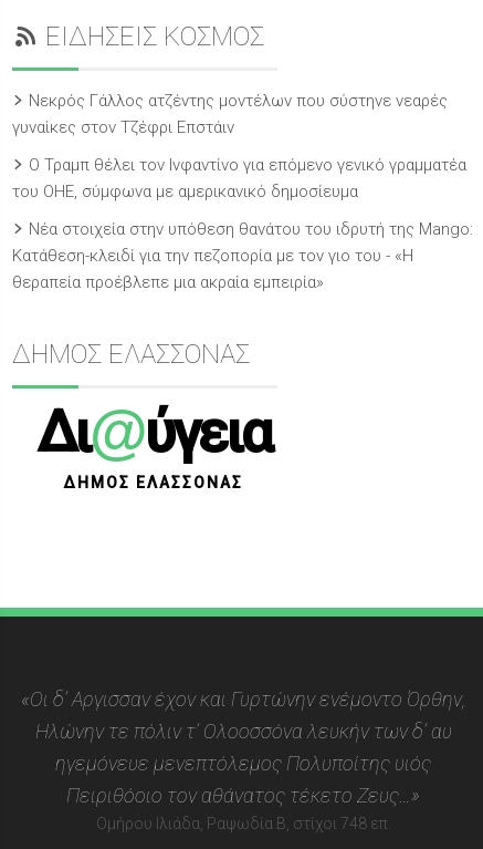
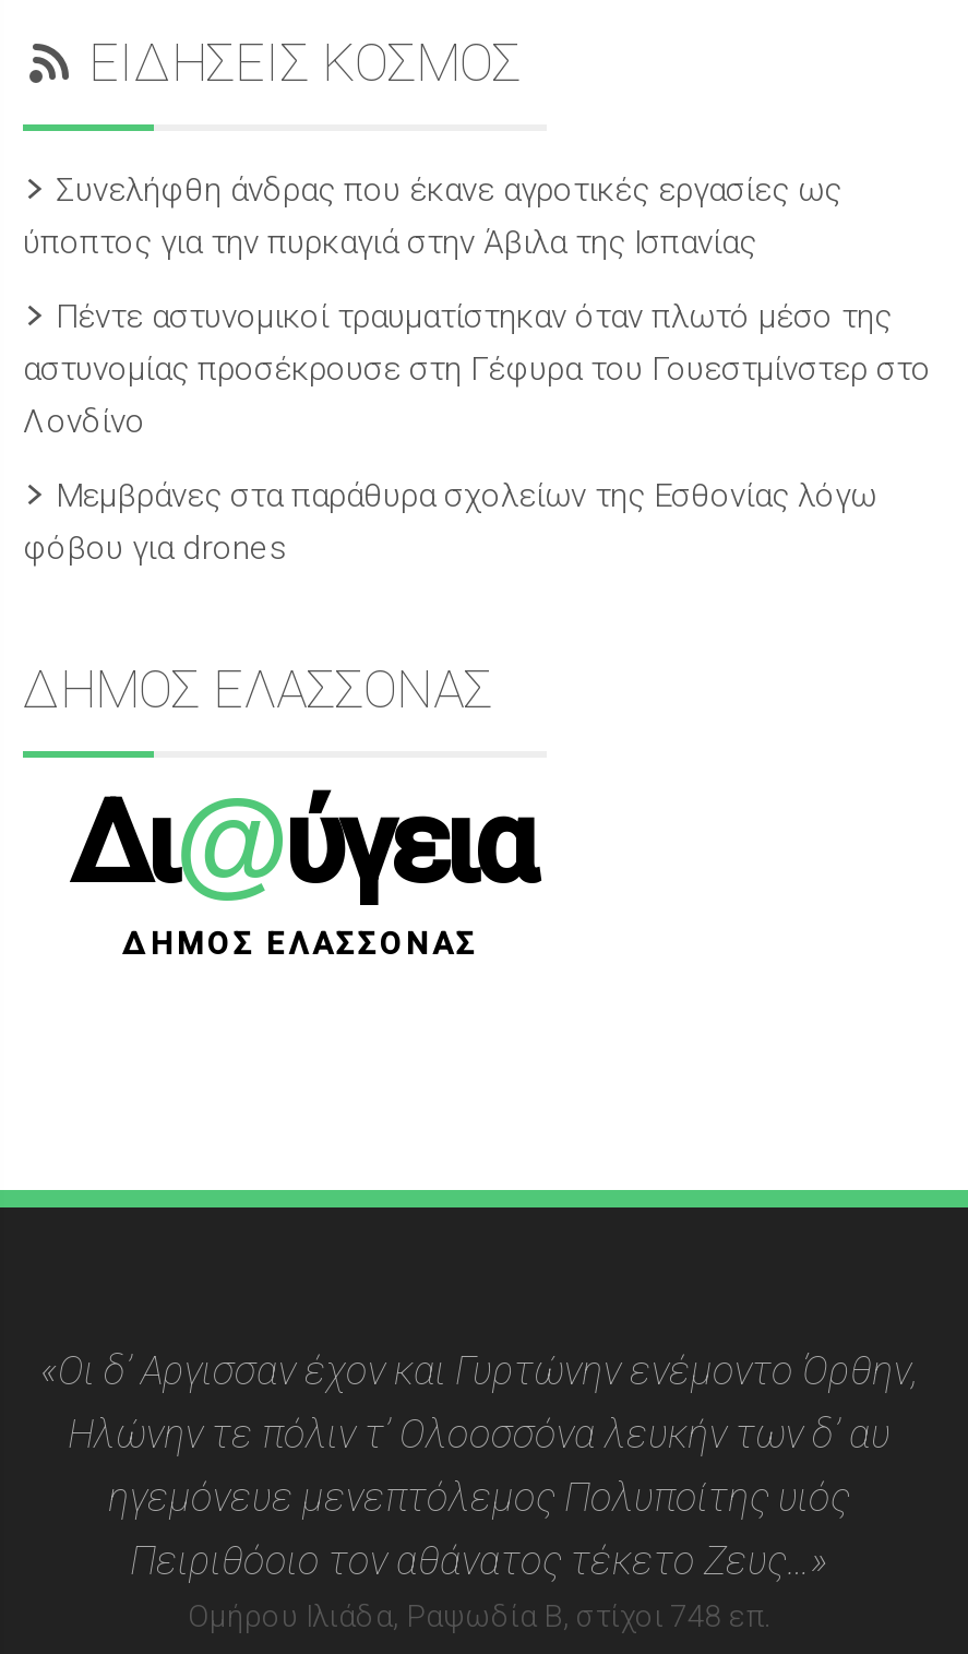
- Νεκρός Γάλλος ατζέντης μοντέλων που σύστηνε νεαρές
- γυναίκες στον Τζέφρι Επστάιν
+ Συνελήφθη άνδρας που έκανε αγροτικές εργασίες ως
+ ύποπτος για την πυρκαγιά στην Άβιλα της Ισπανίας

- Ο Τραμπ θέλει τον Ινφαντίνο για επόμενο γενικό γραμματέα
- του ΟΗΕ, σύμφωνα με αμερικανικό δημοσίευμα
+ Πέντε αστυνομικοί τραυματίστηκαν όταν πλωτό μέσο της
+ αστυνομίας προσέκρουσε στη Γέφυρα του Γουεστμίνστερ στο
+ Λονδίνο

- Νέα στοιχεία στην υπόθεση θανάτου του ιδρυτή της Mango:
- Κατάθεση-κλειδί για την πεζοπορία με τον γιο του - «Η
- θεραπεία προέβλεπε μια ακραία εμπειρία»
+ Μεμβράνες στα παράθυρα σχολείων της Εσθονίας λόγω
+ φόβου για drones
